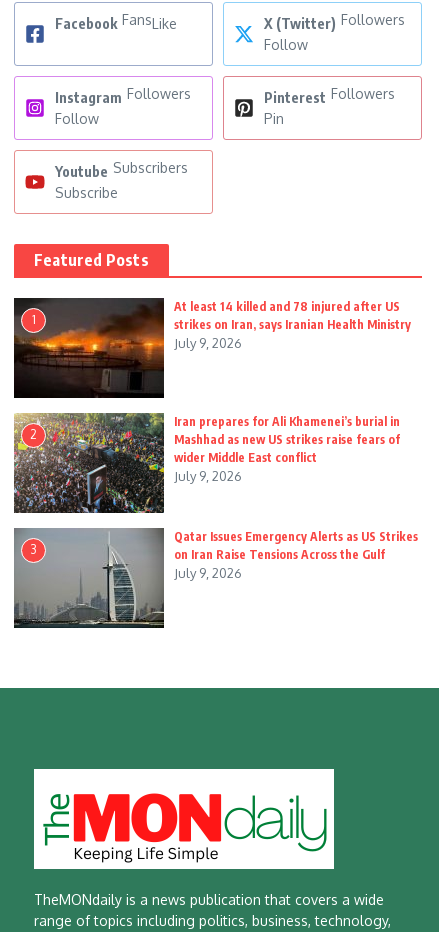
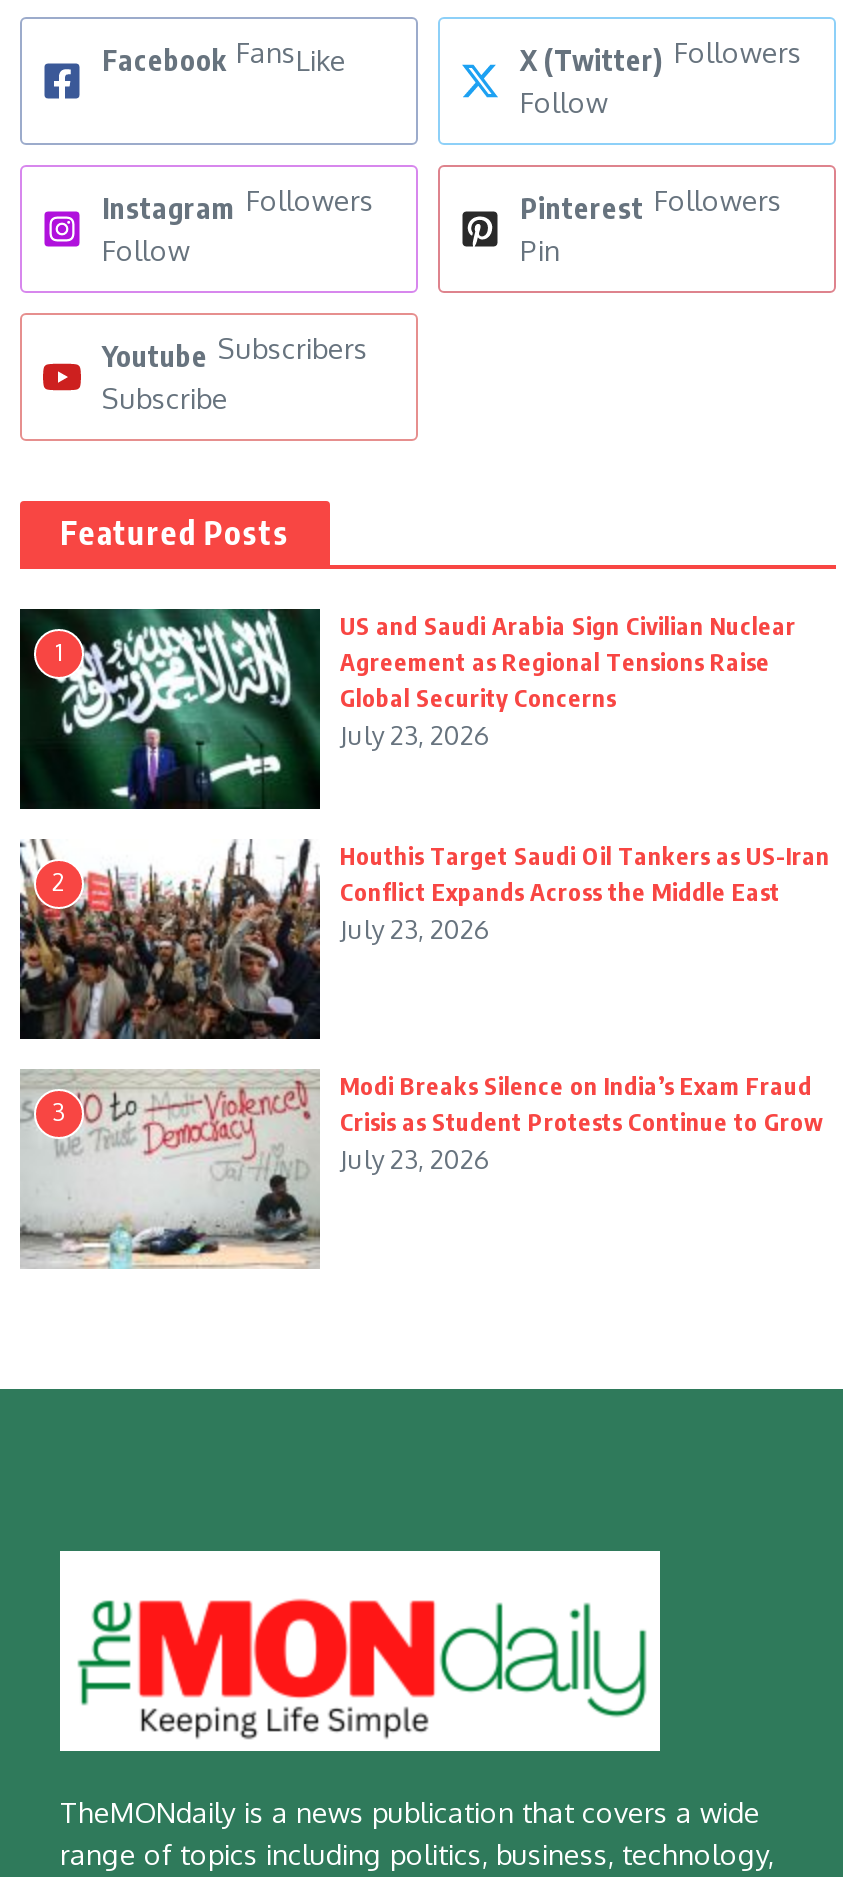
- [image]
- At least 14 killed and 78 injured after US
- strikes on Iran, says Iranian Health Ministry
- July 9, 2026
+ [image]
+ US and Saudi Arabia Sign Civilian Nuclear
+ Agreement as Regional Tensions Raise
+ Global Security Concerns
+ July 23, 2026

- [image]
- Iran prepares for Ali Khamenei’s burial in
- Mashhad as new US strikes raise fears of
- wider Middle East conflict
- July 9, 2026
+ [image]
+ Houthis Target Saudi Oil Tankers as US-Iran
+ Conflict Expands Across the Middle East
+ July 23, 2026

- [image]
- Qatar Issues Emergency Alerts as US Strikes
- on Iran Raise Tensions Across the Gulf
- July 9, 2026
+ [image]
+ Modi Breaks Silence on India’s Exam Fraud
+ Crisis as Student Protests Continue to Grow
+ July 23, 2026
